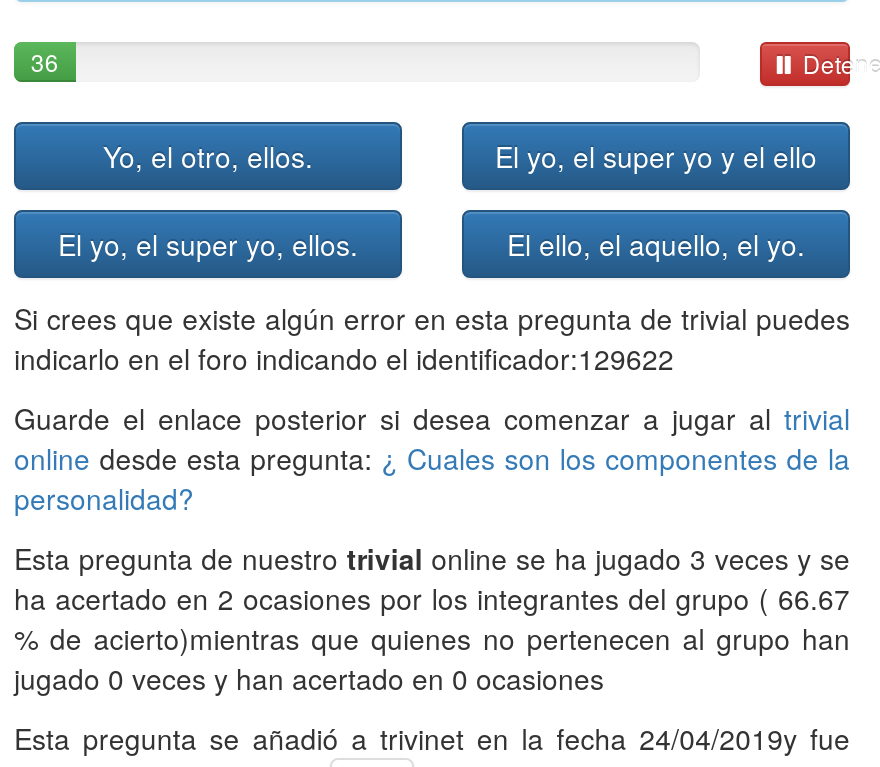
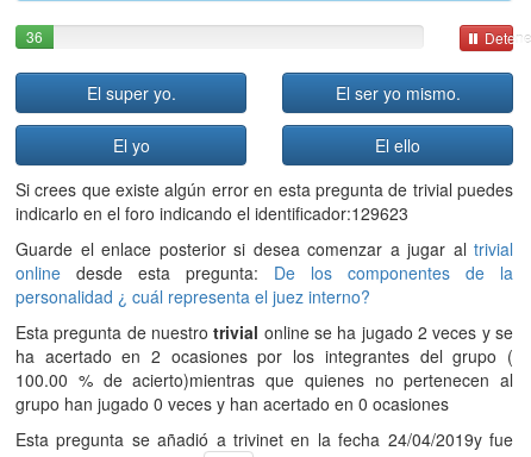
- Yo, el otro, ellos.
- El yo, el super yo y el ello
+ El super yo.
+ El ser yo mismo.

- El yo, el super yo, ellos.
- El ello, el aquello, el yo.
+ El yo
+ El ello

- indicarlo en el foro indicando el identificador:129622
+ indicarlo en el foro indicando el identificador:129623

- online desde esta pregunta: ¿ Cuales son los componentes de la
- personalidad?
+ online desde esta pregunta: De los componentes de la
+ personalidad ¿ cuál representa el juez interno?

- Esta pregunta de nuestro trivial online se ha jugado 3 veces y se
- ha acertado en 2 ocasiones por los integrantes del grupo ( 66.67
- % de acierto)mientras que quienes no pertenecen al grupo han
- jugado 0 veces y han acertado en 0 ocasiones
+ Esta pregunta de nuestro trivial online se ha jugado 2 veces y se
+ ha acertado en 2 ocasiones por los integrantes del grupo (
+ 100.00 % de acierto)mientras que quienes no pertenecen al
+ grupo han jugado 0 veces y han acertado en 0 ocasiones
